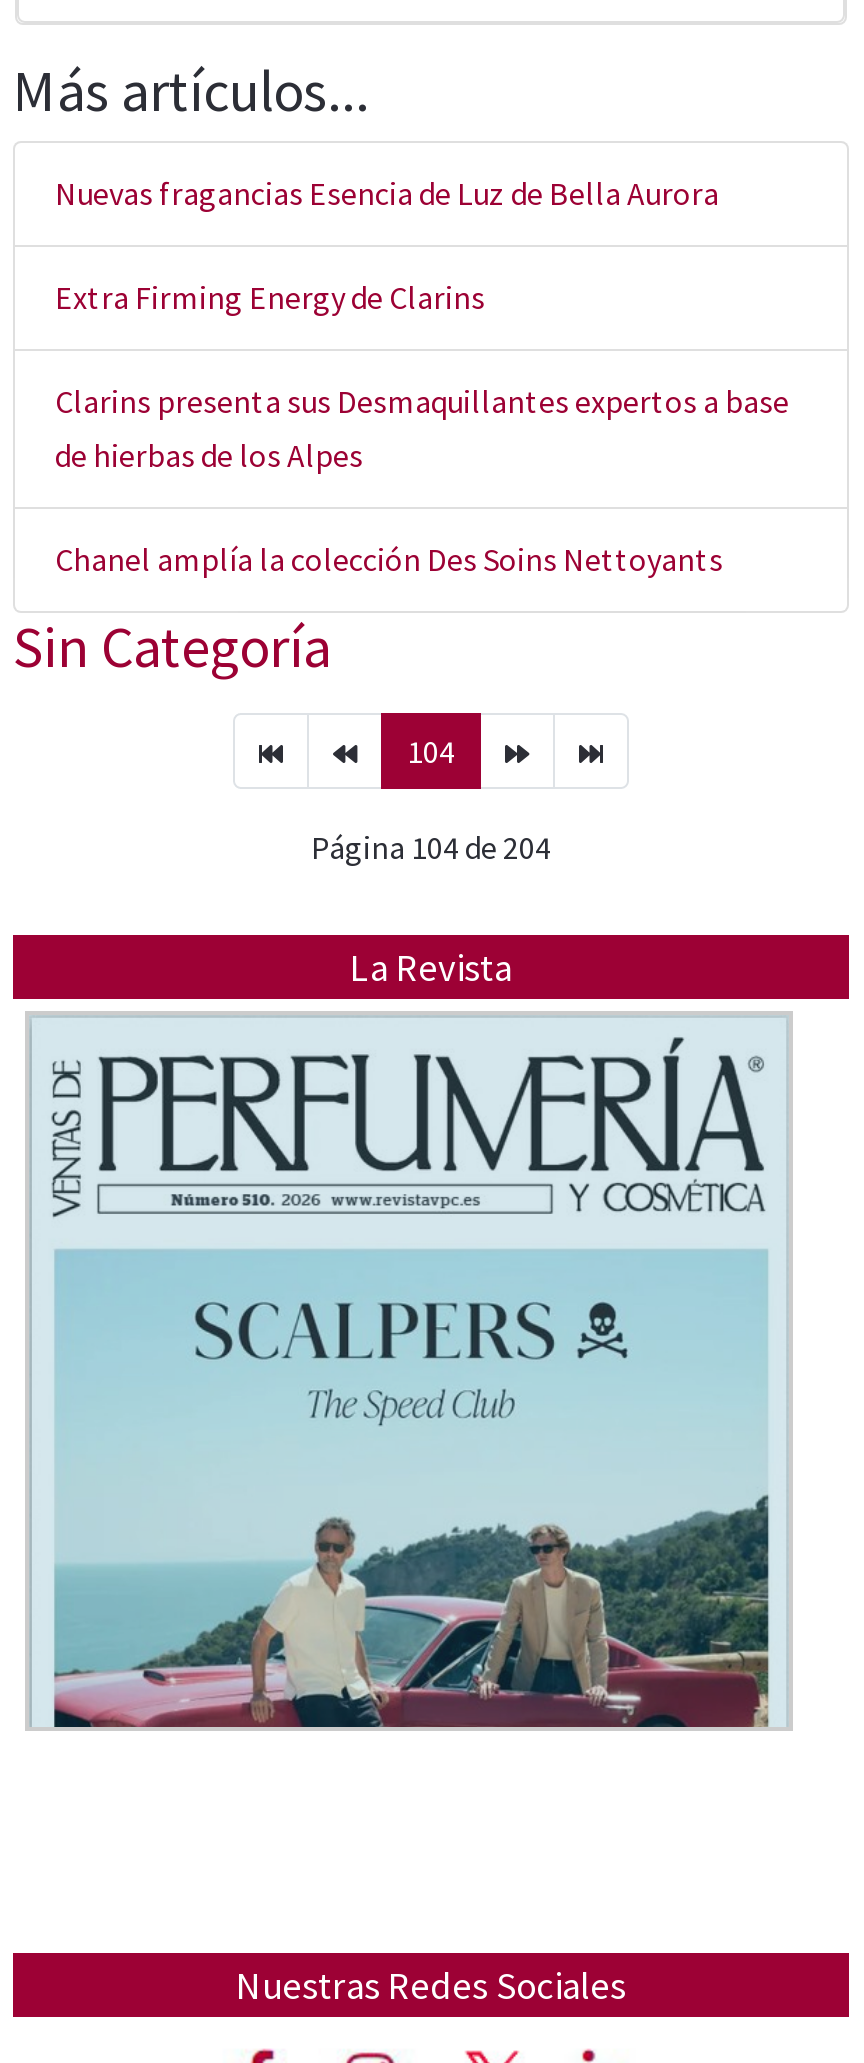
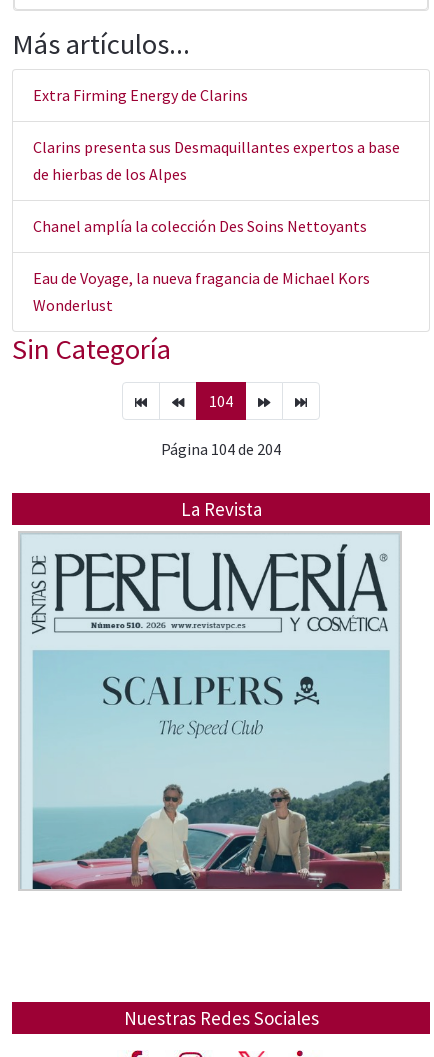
- Nuevas fragancias Esencia de Luz de Bella Aurora

moved up: Extra Firming Energy de Clarins | Clarins presenta sus Desmaquillantes expertos a base | de hierbas de los Alpes | Chanel amplía la colección Des Soins Nettoyants

+ Eau de Voyage, la nueva fragancia de Michael Kors
+ Wonderlust
